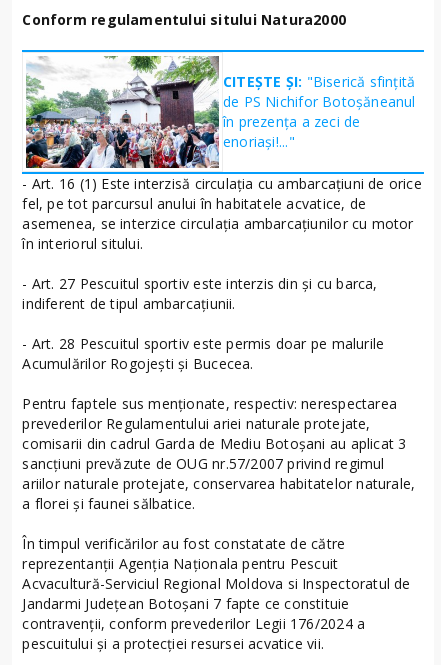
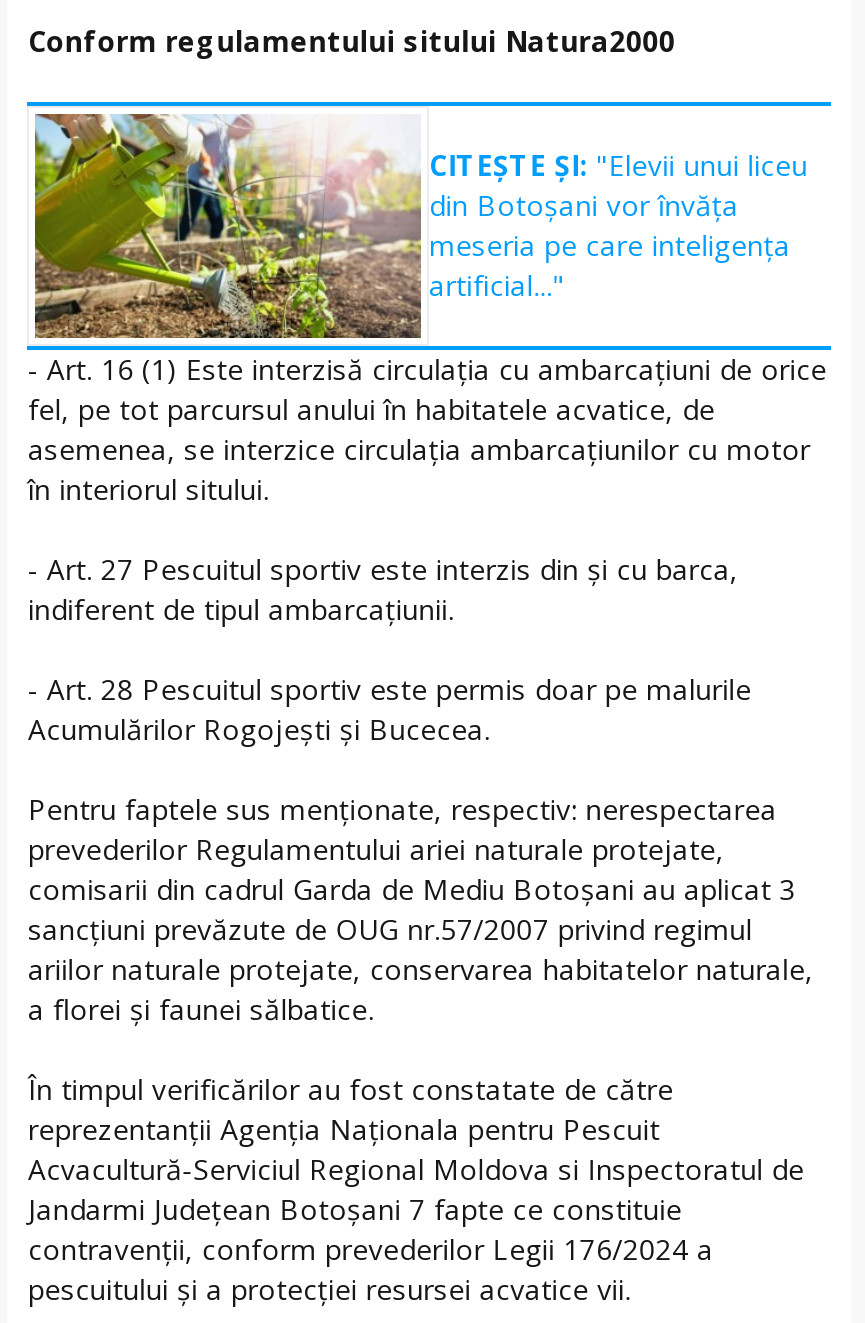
- [image]
- CITEȘTE ȘI: "Biserică sfințită
- de PS Nichifor Botoșăneanul
- în prezența a zeci de
- enoriași!..."
+ [image]
+ CITEȘTE ȘI: "Elevii unui liceu
+ din Botoșani vor învăța
+ meseria pe care inteligența
+ artificial..."
